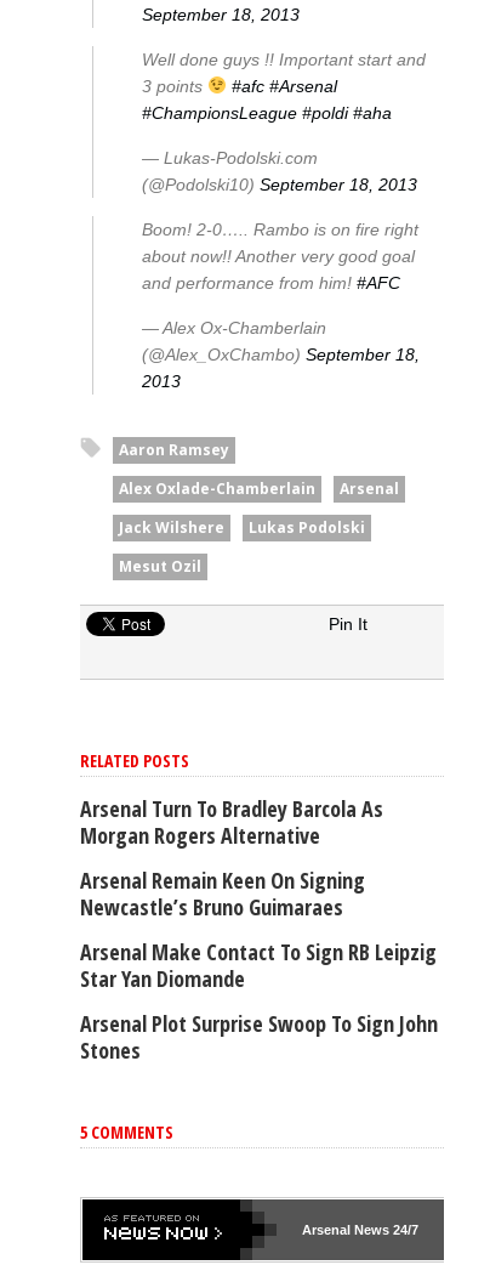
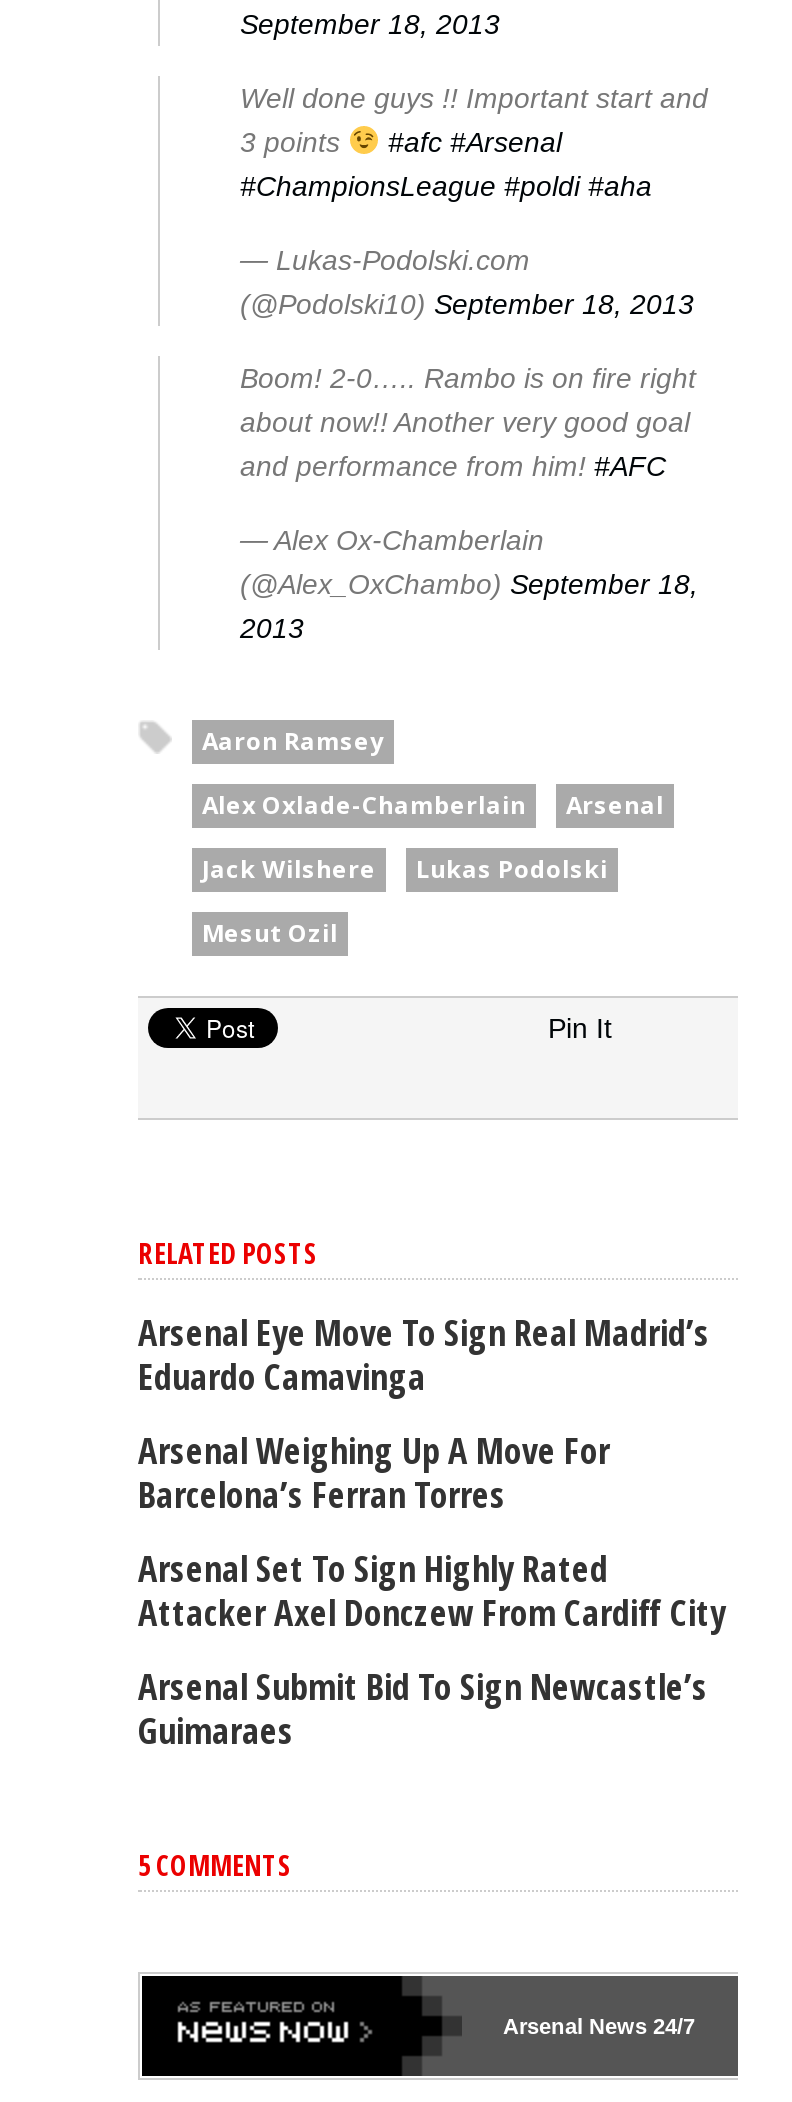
- Arsenal Turn To Bradley Barcola As
- Morgan Rogers Alternative
+ Arsenal Eye Move To Sign Real Madrid’s
+ Eduardo Camavinga

- Arsenal Remain Keen On Signing
- Newcastle’s Bruno Guimaraes
+ Arsenal Weighing Up A Move For
+ Barcelona’s Ferran Torres

- Arsenal Make Contact To Sign RB Leipzig
- Star Yan Diomande
+ Arsenal Set To Sign Highly Rated
+ Attacker Axel Donczew From Cardiff City

- Arsenal Plot Surprise Swoop To Sign John
- Stones
+ Arsenal Submit Bid To Sign Newcastle’s
+ Guimaraes
